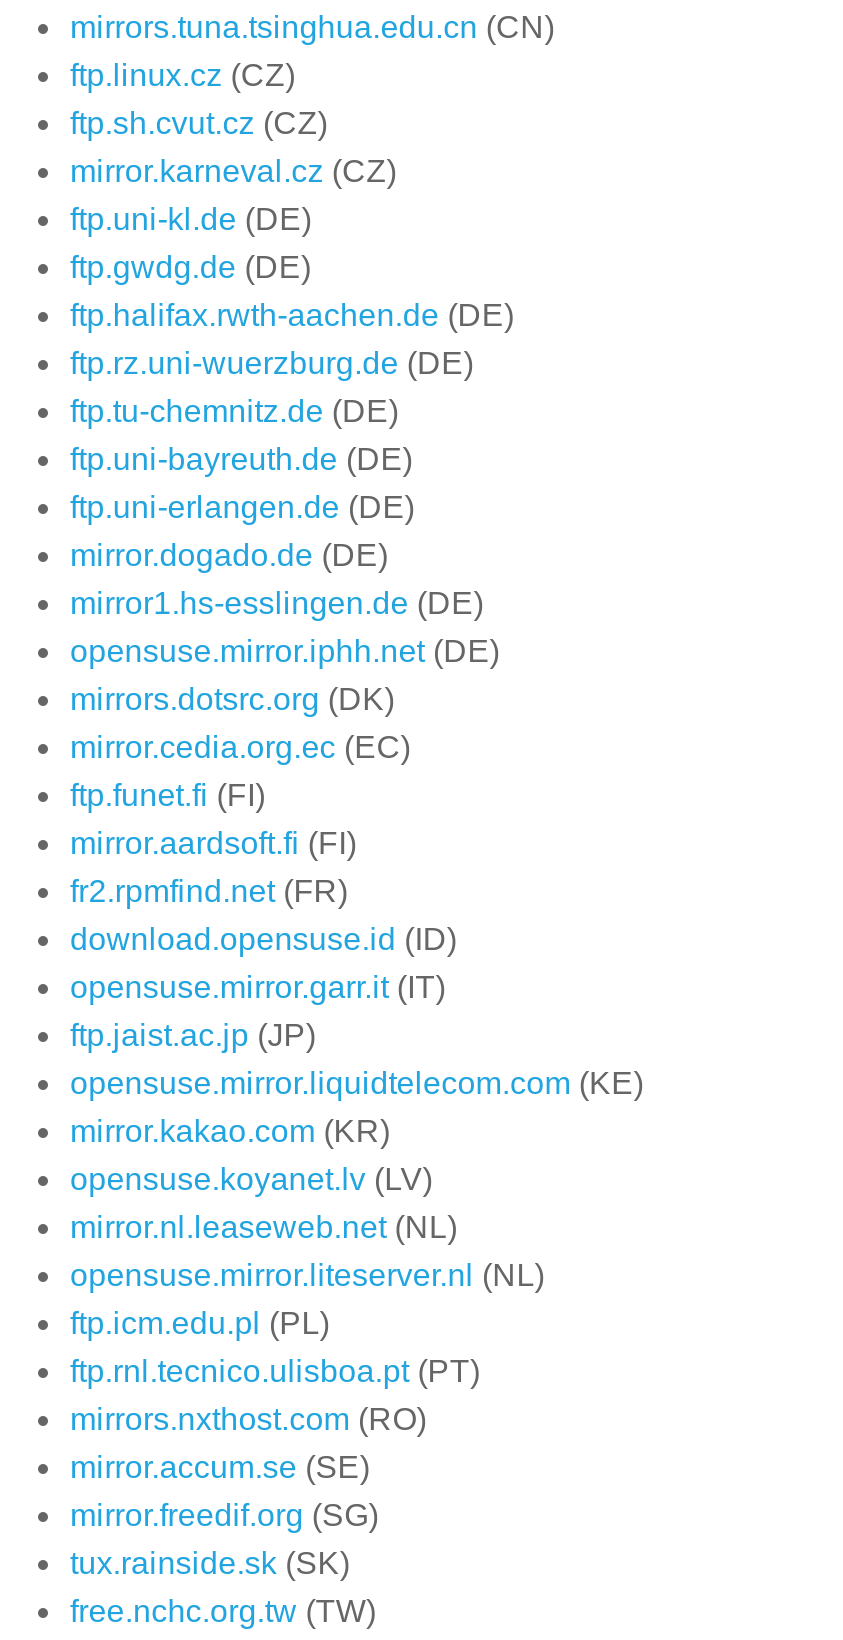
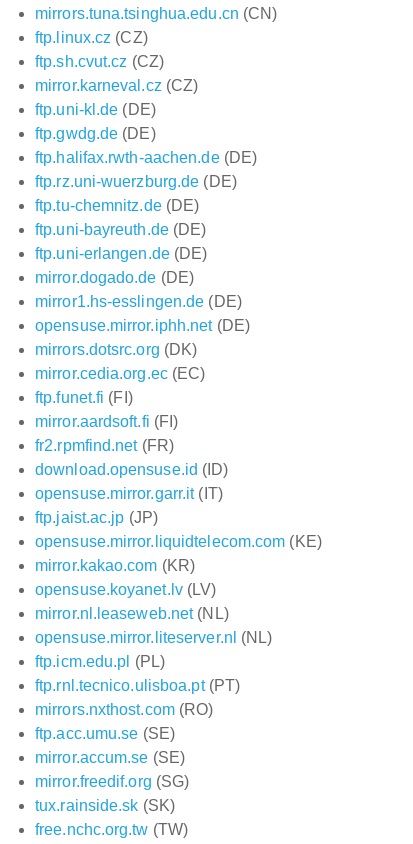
+ ftp.acc.umu.se (SE)
